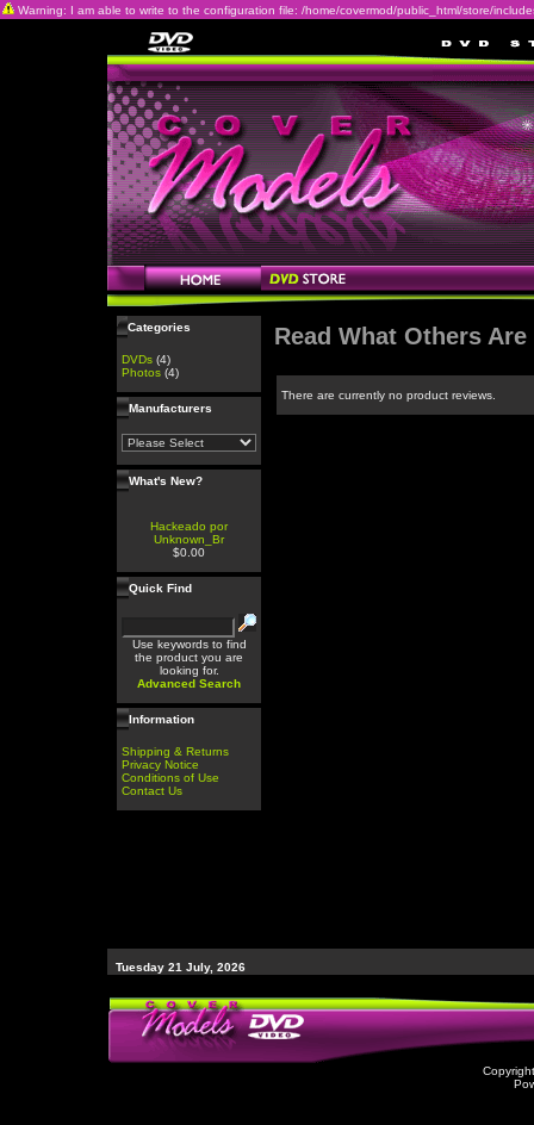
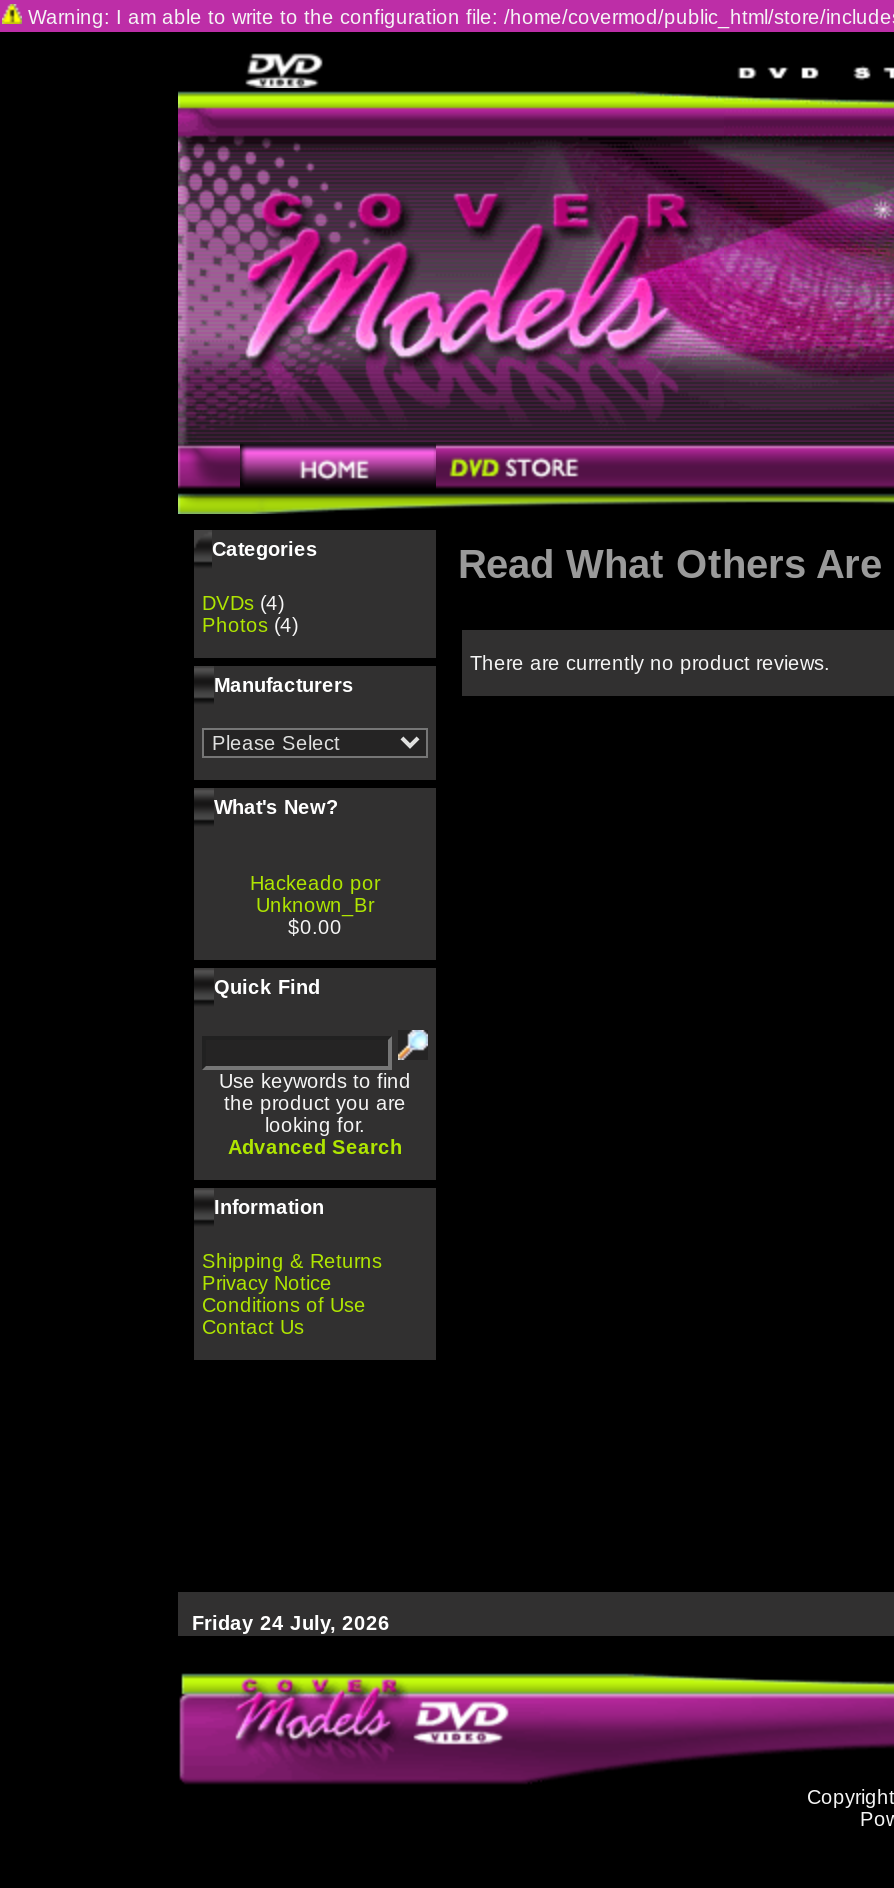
- Tuesday 21 July, 2026
+ Friday 24 July, 2026
